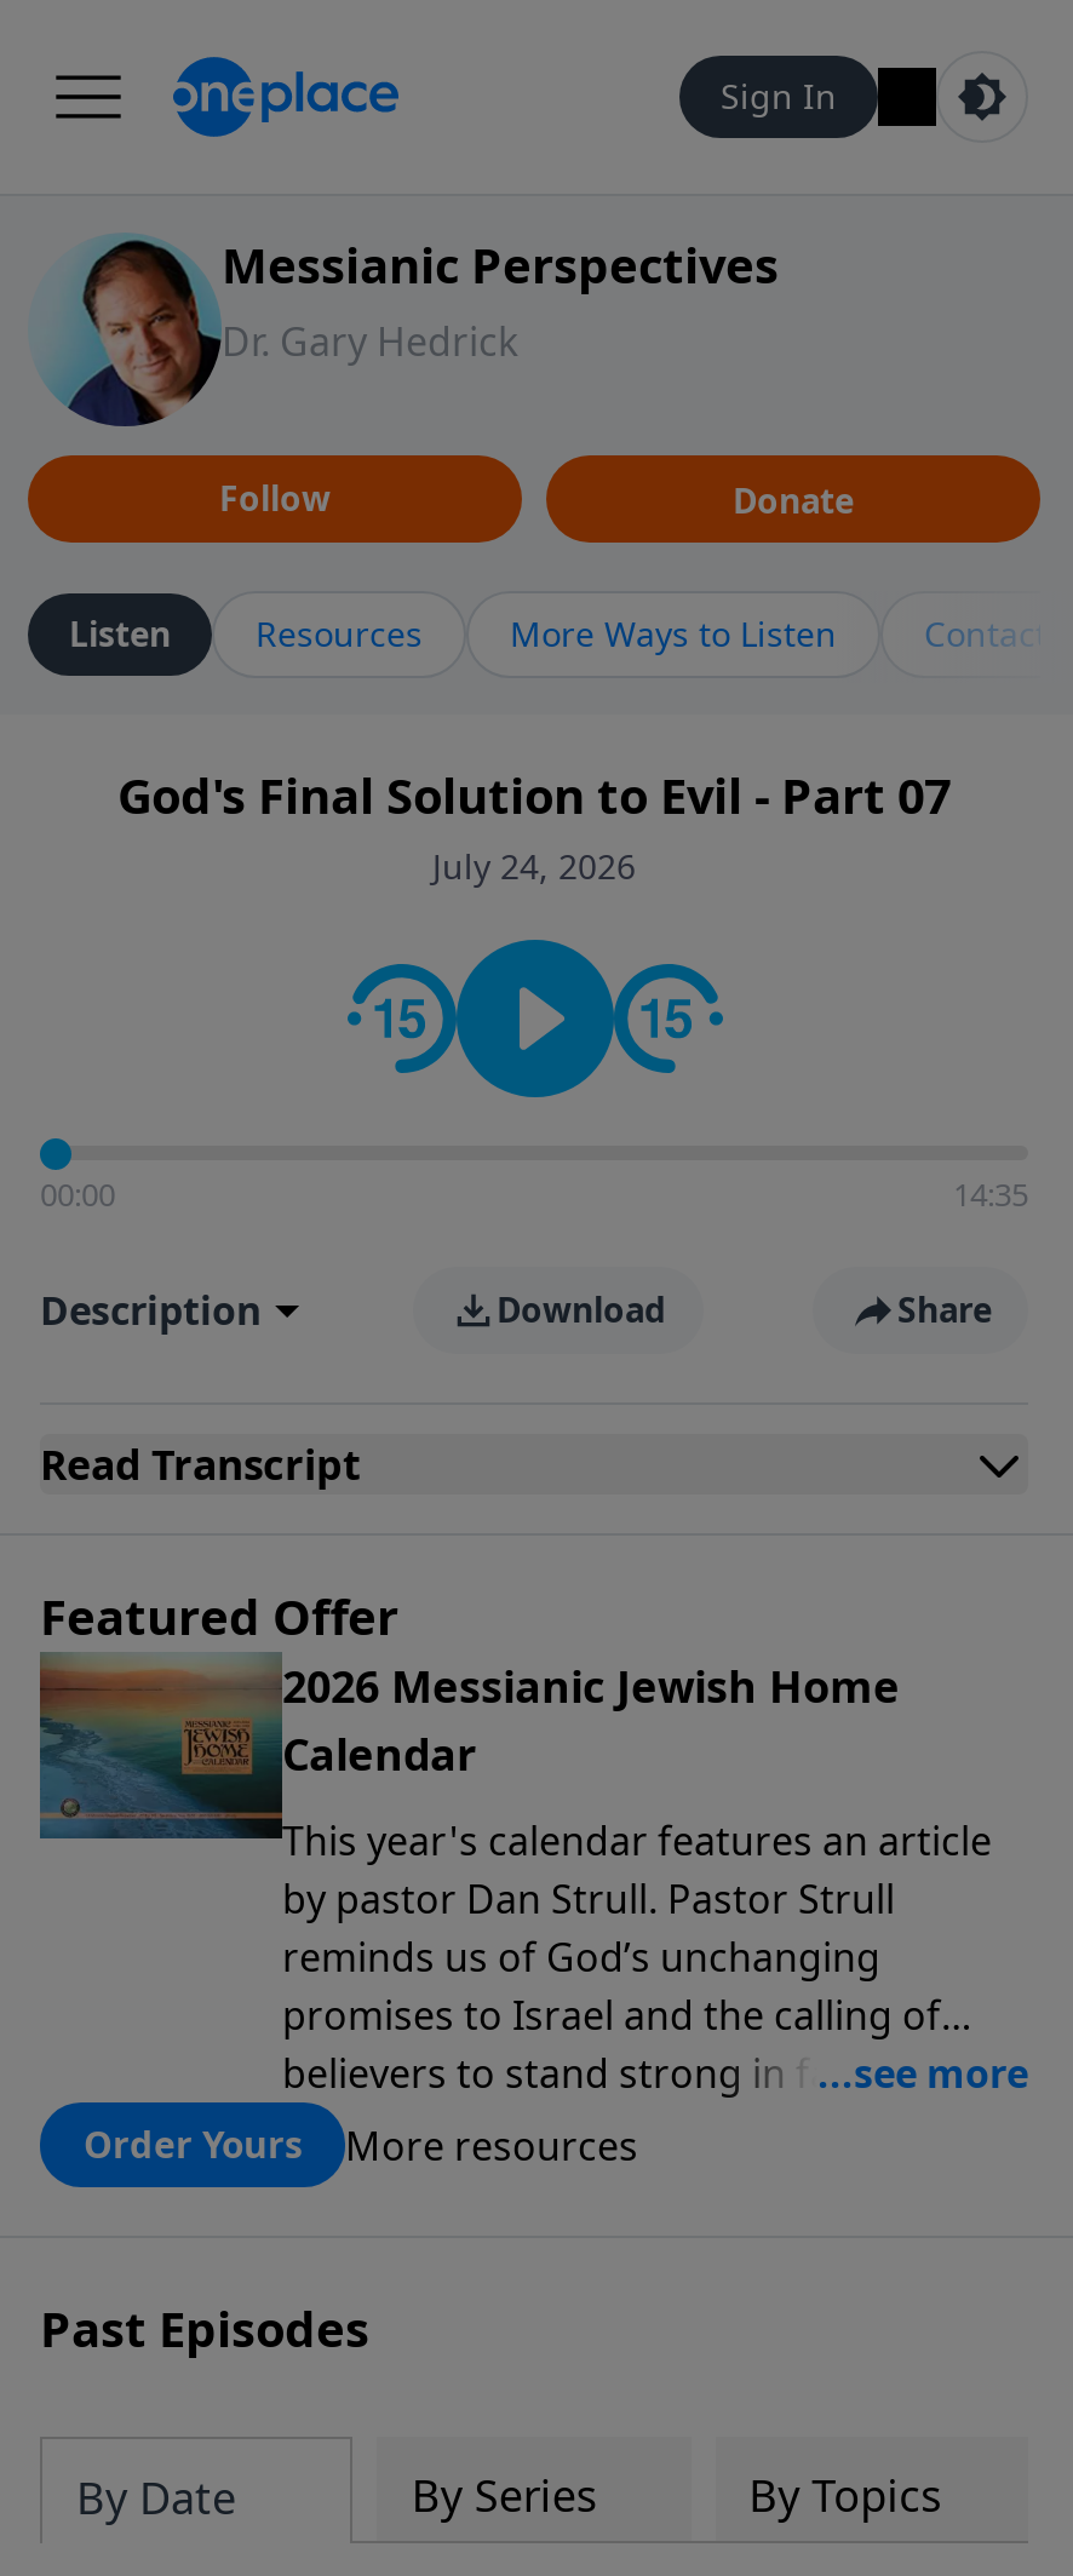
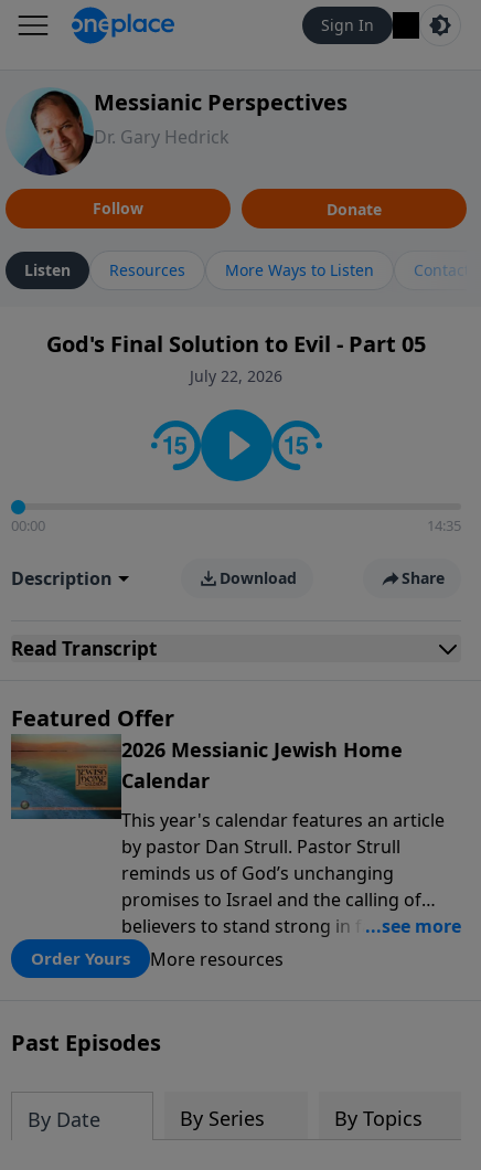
- God's Final Solution to Evil - Part 07
+ God's Final Solution to Evil - Part 05

- July 24, 2026
+ July 22, 2026
